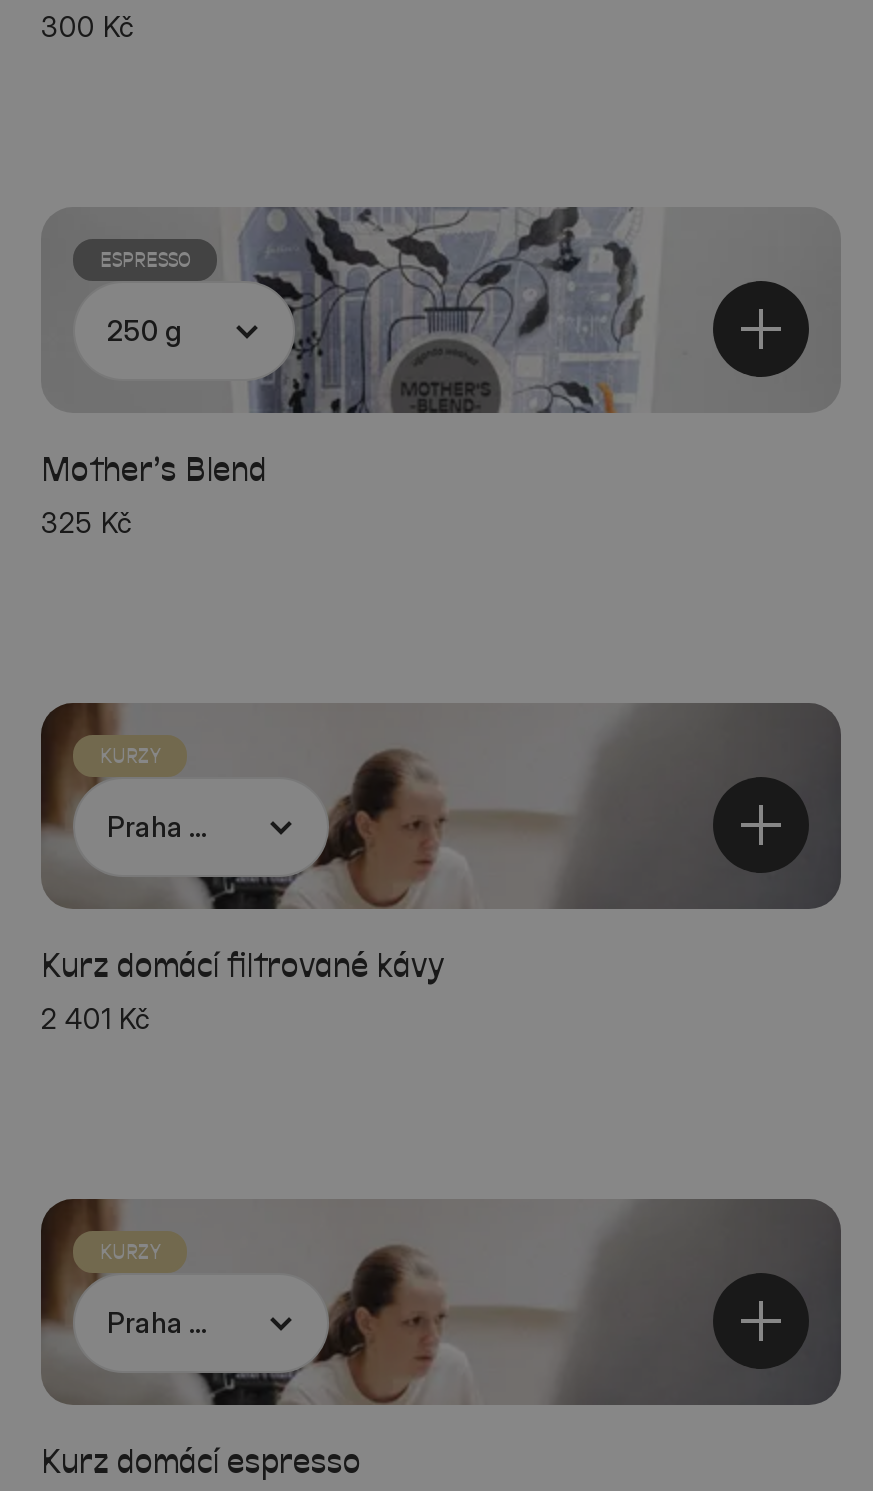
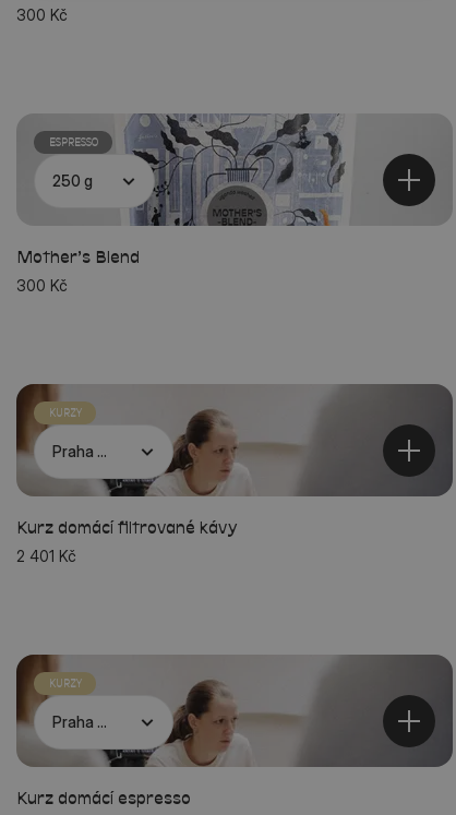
- 325 Kč
+ 300 Kč
